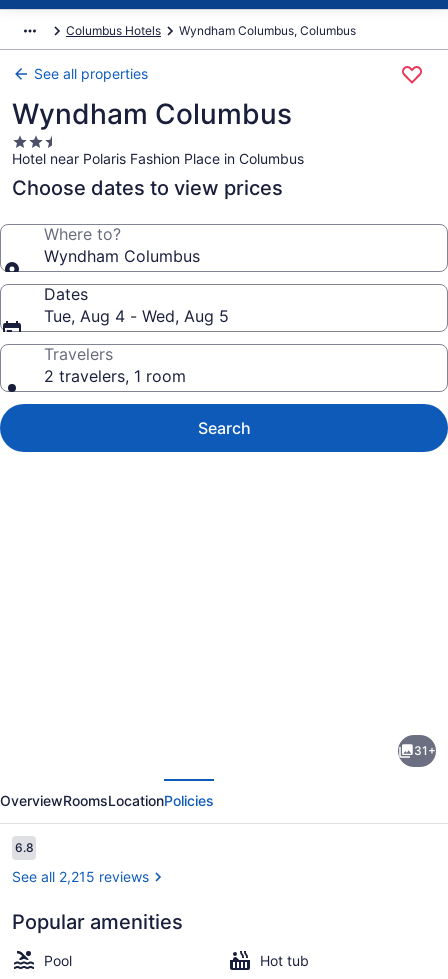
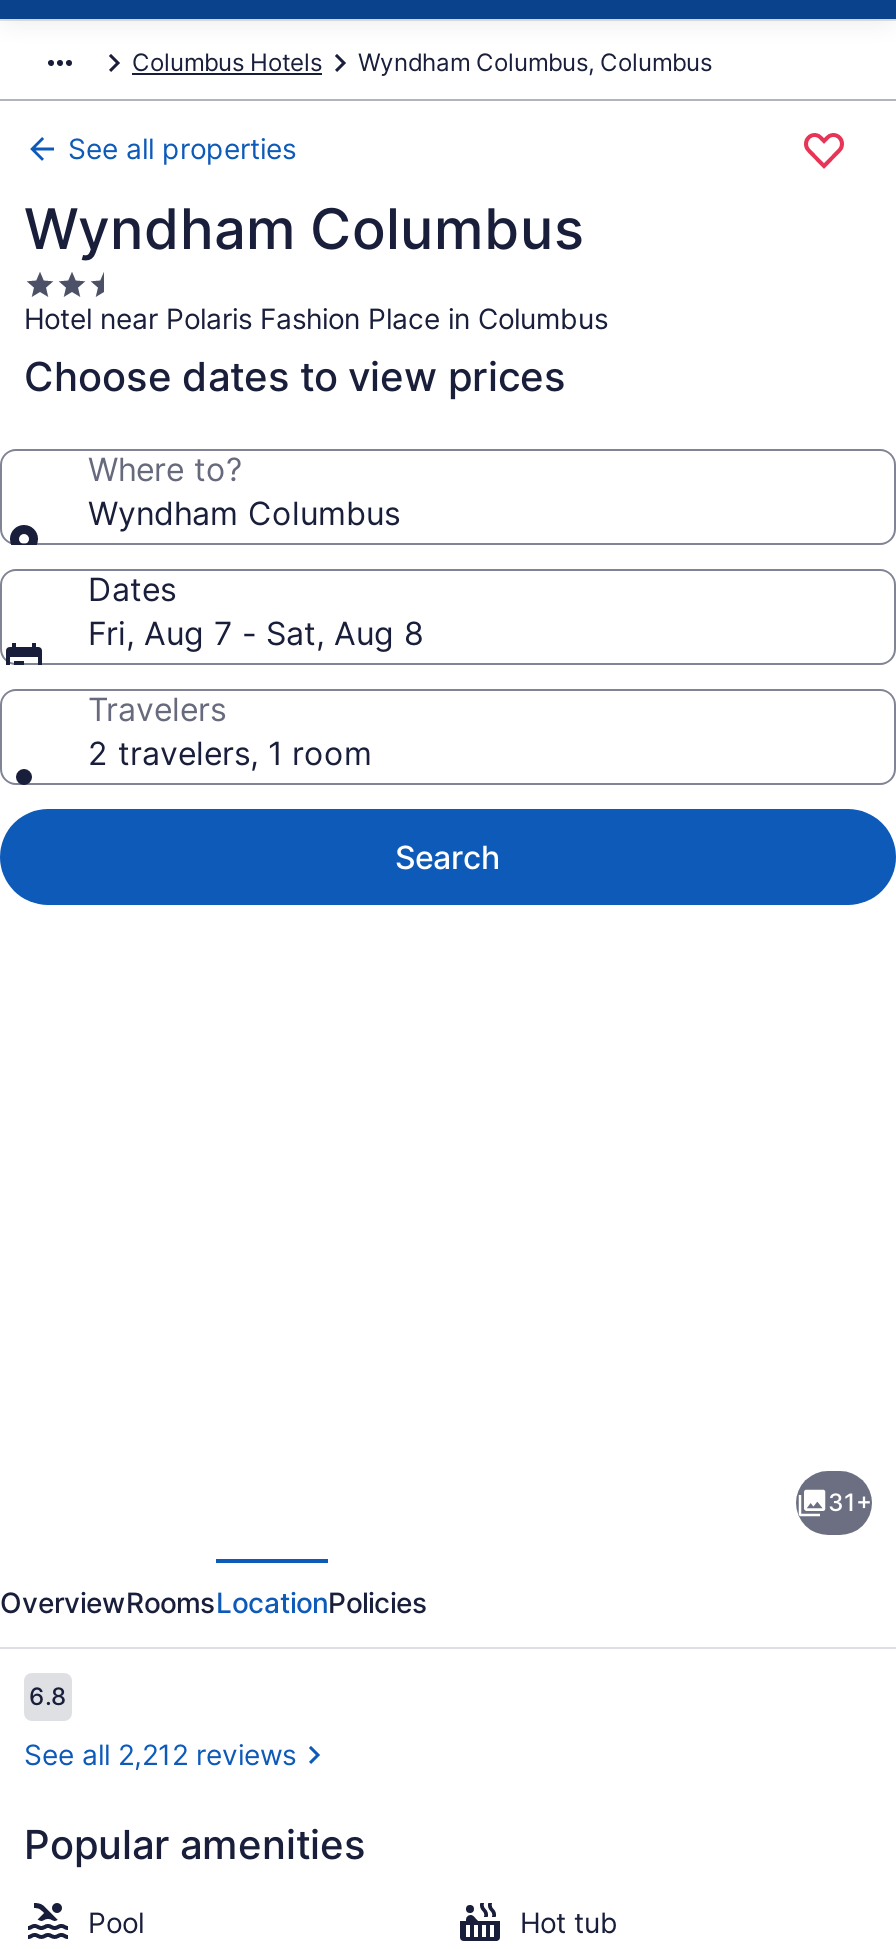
- Tue, Aug 4 - Wed, Aug 5
+ Fri, Aug 7 - Sat, Aug 8

- See all 2,215 reviews
+ See all 2,212 reviews
